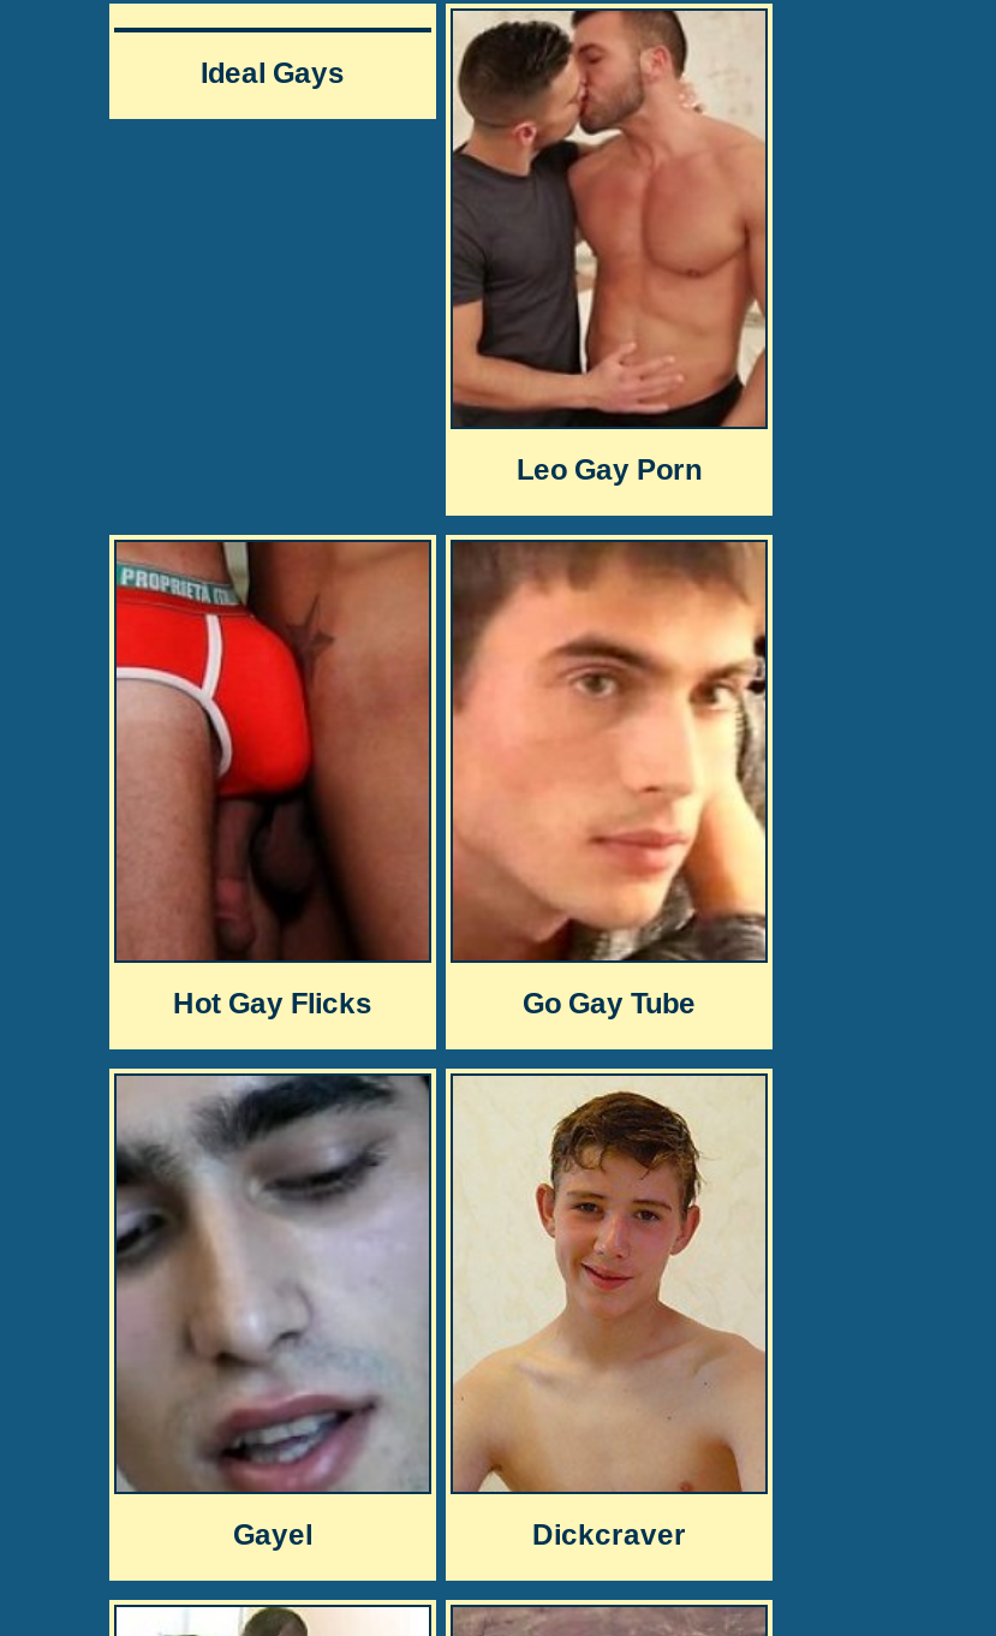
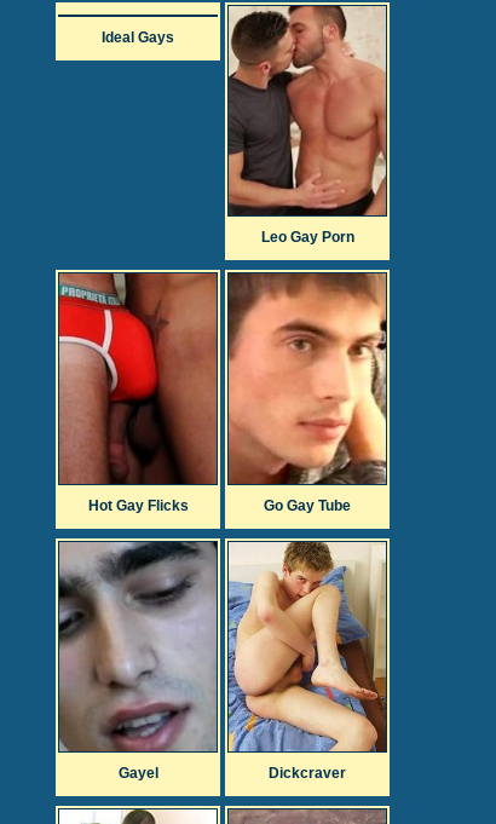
- [image]
+ [image]
